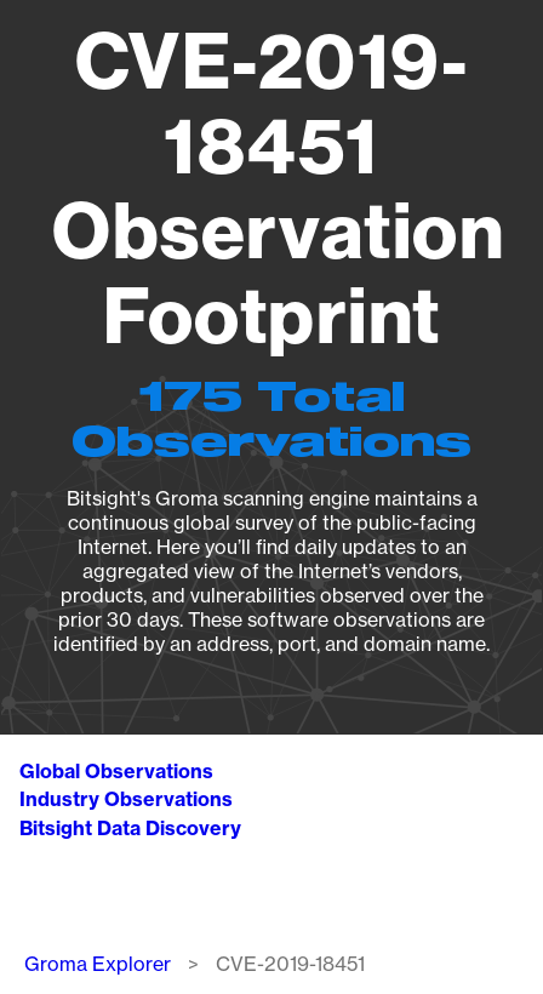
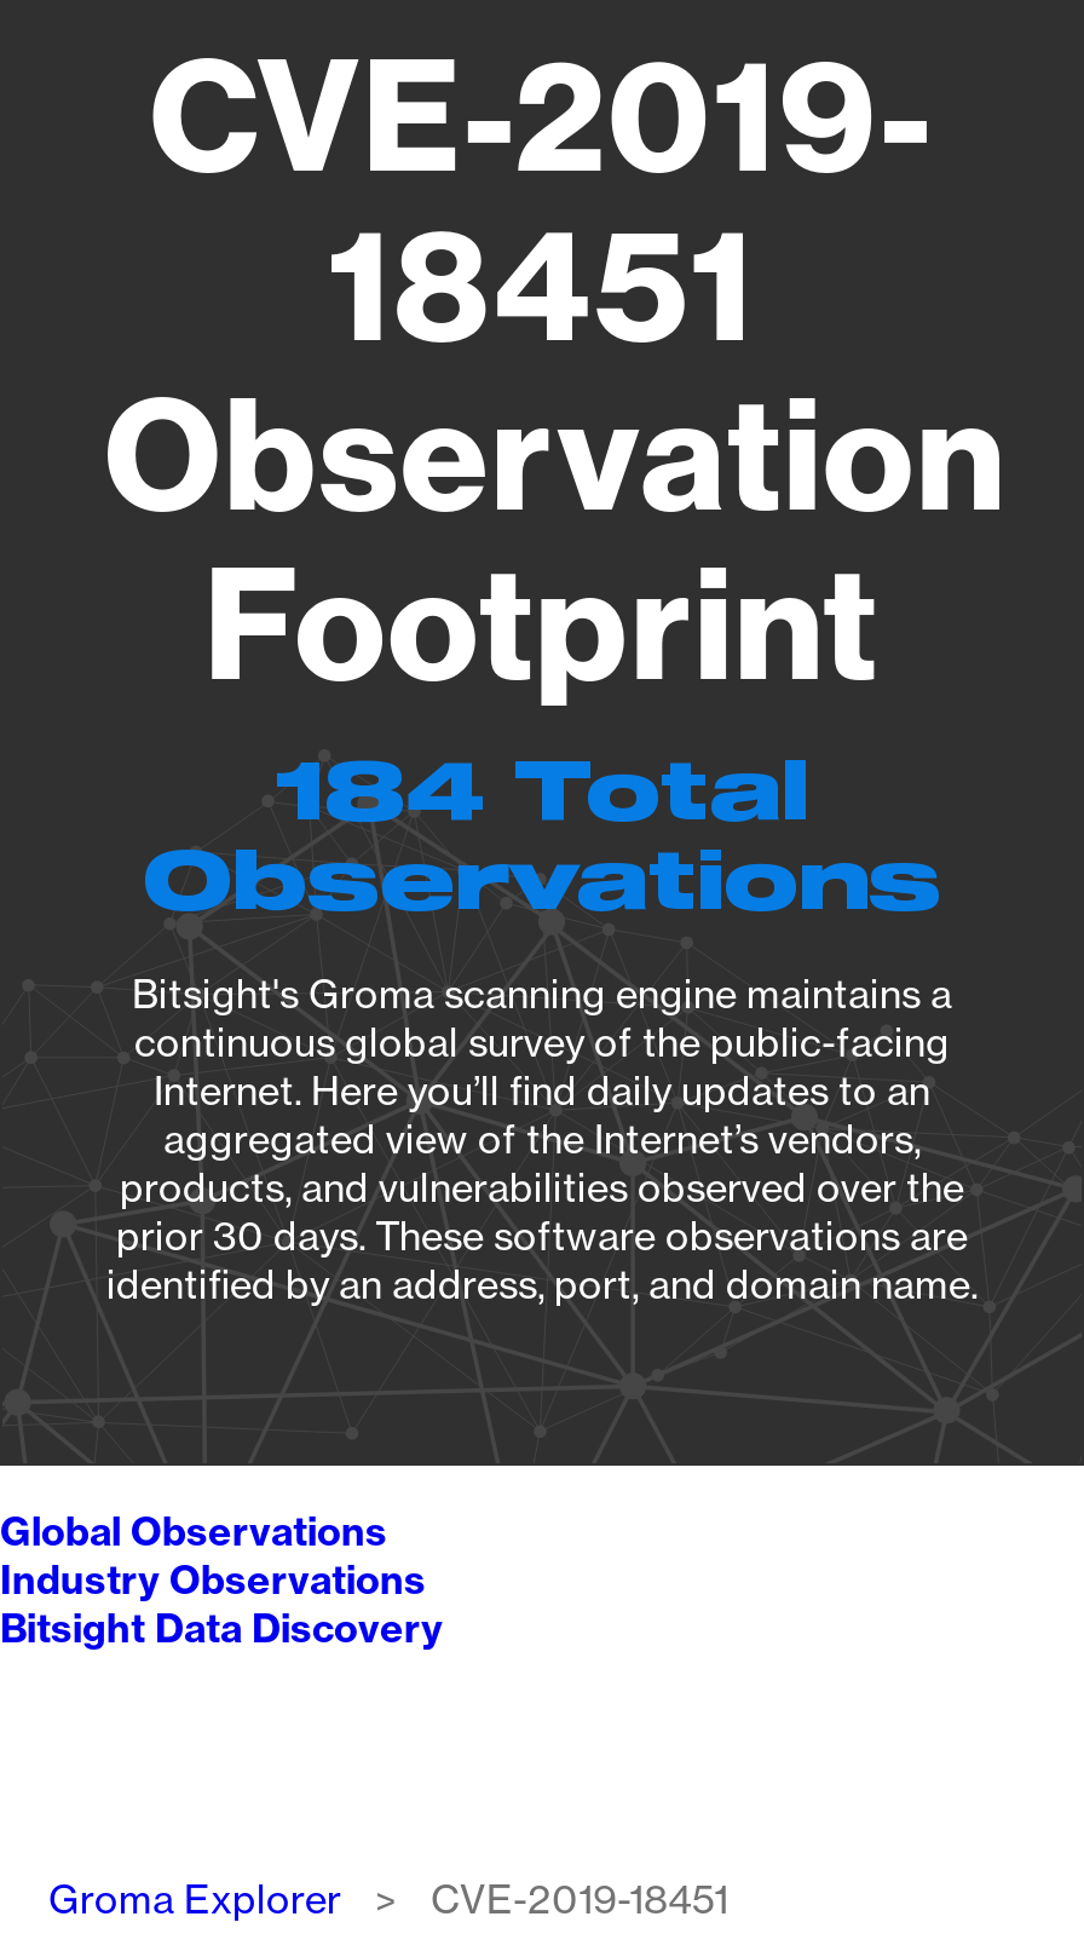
- 175 Total
+ 184 Total
